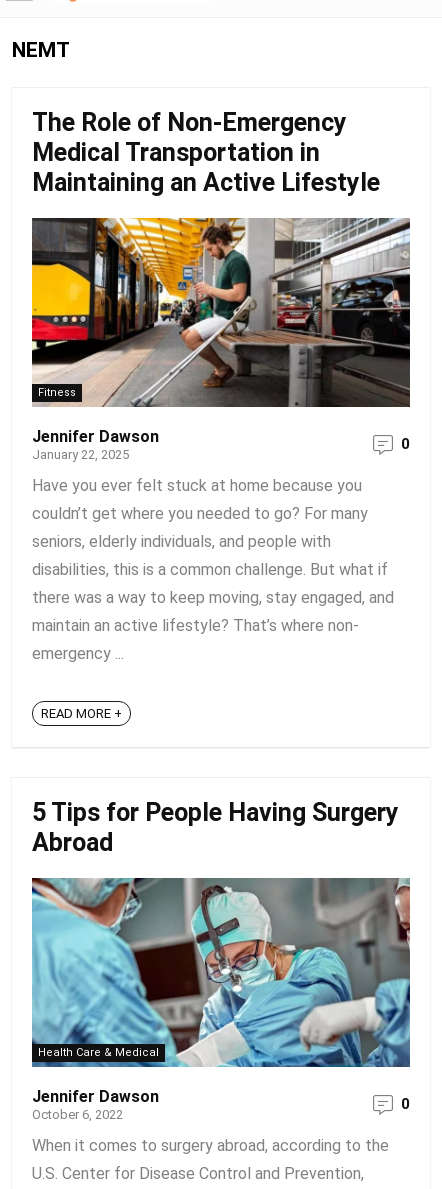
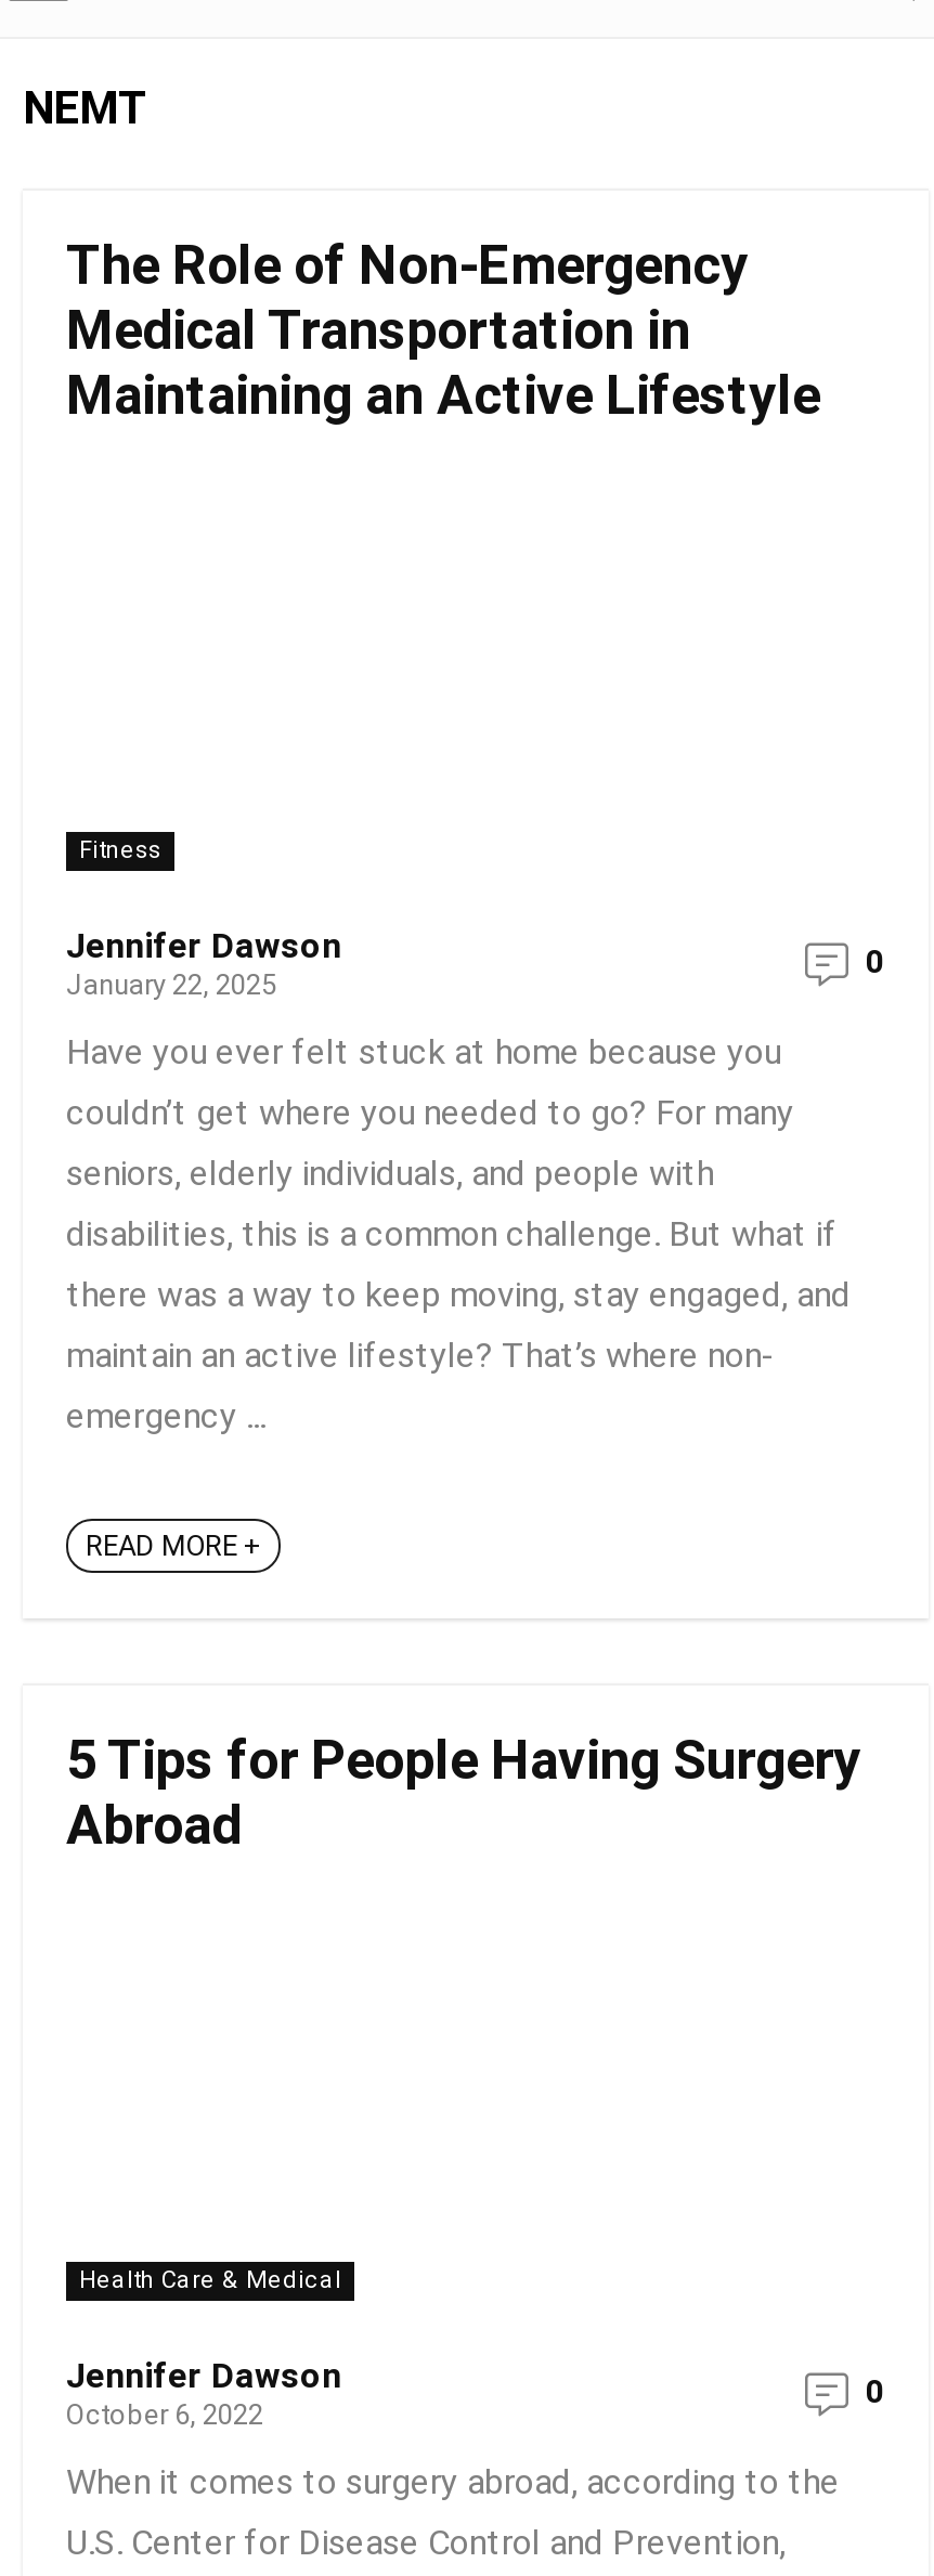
- [image]

- [image]
